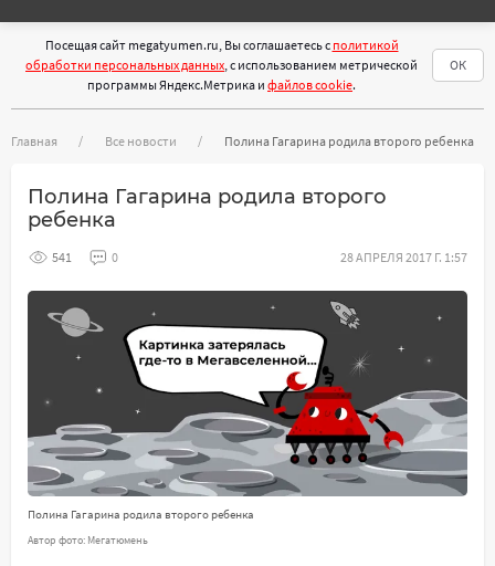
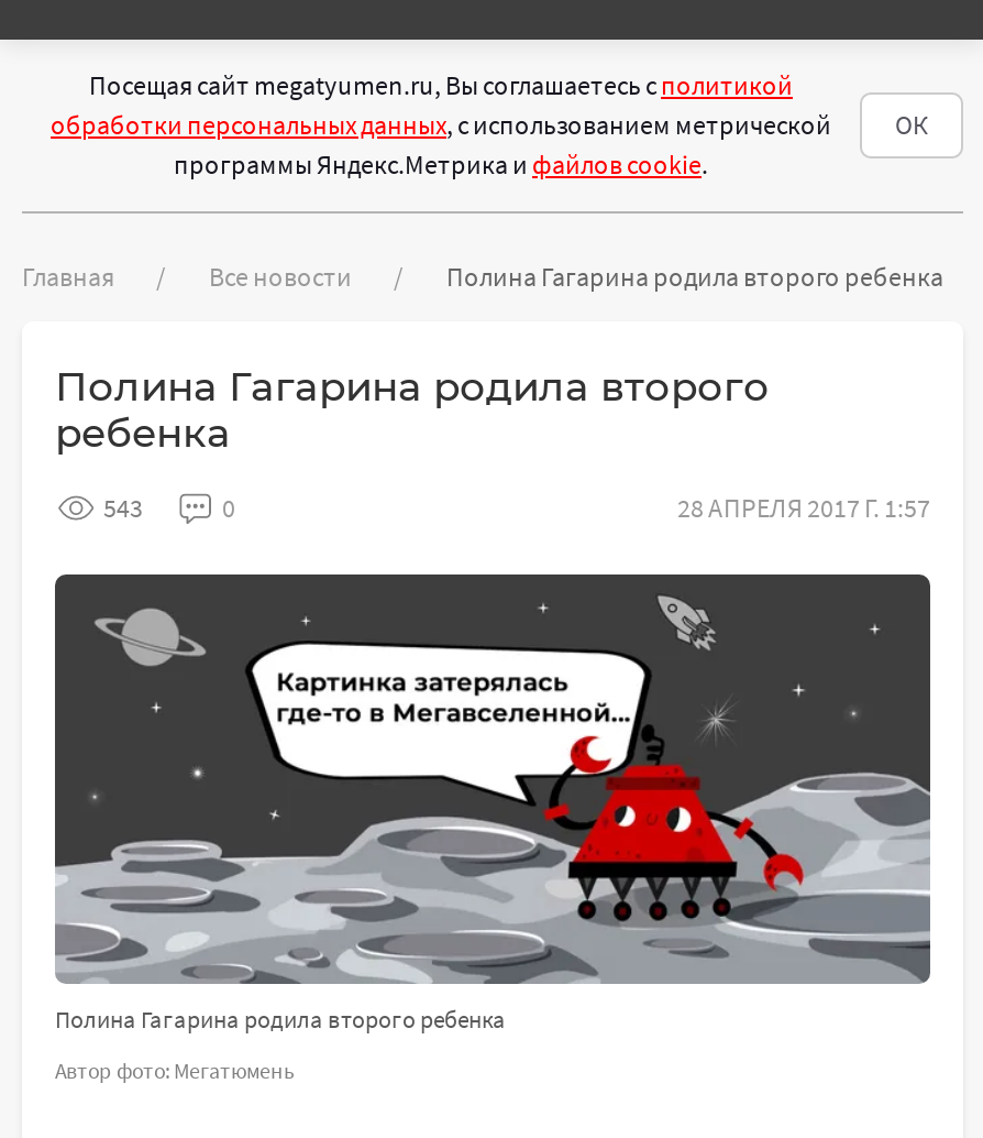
- 541
+ 543
